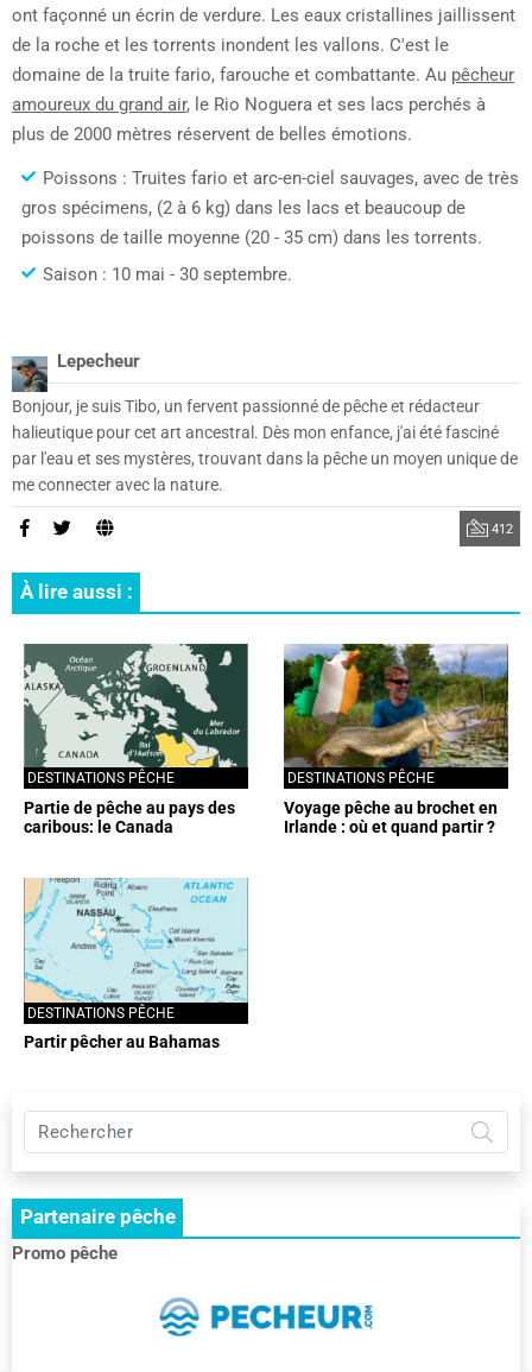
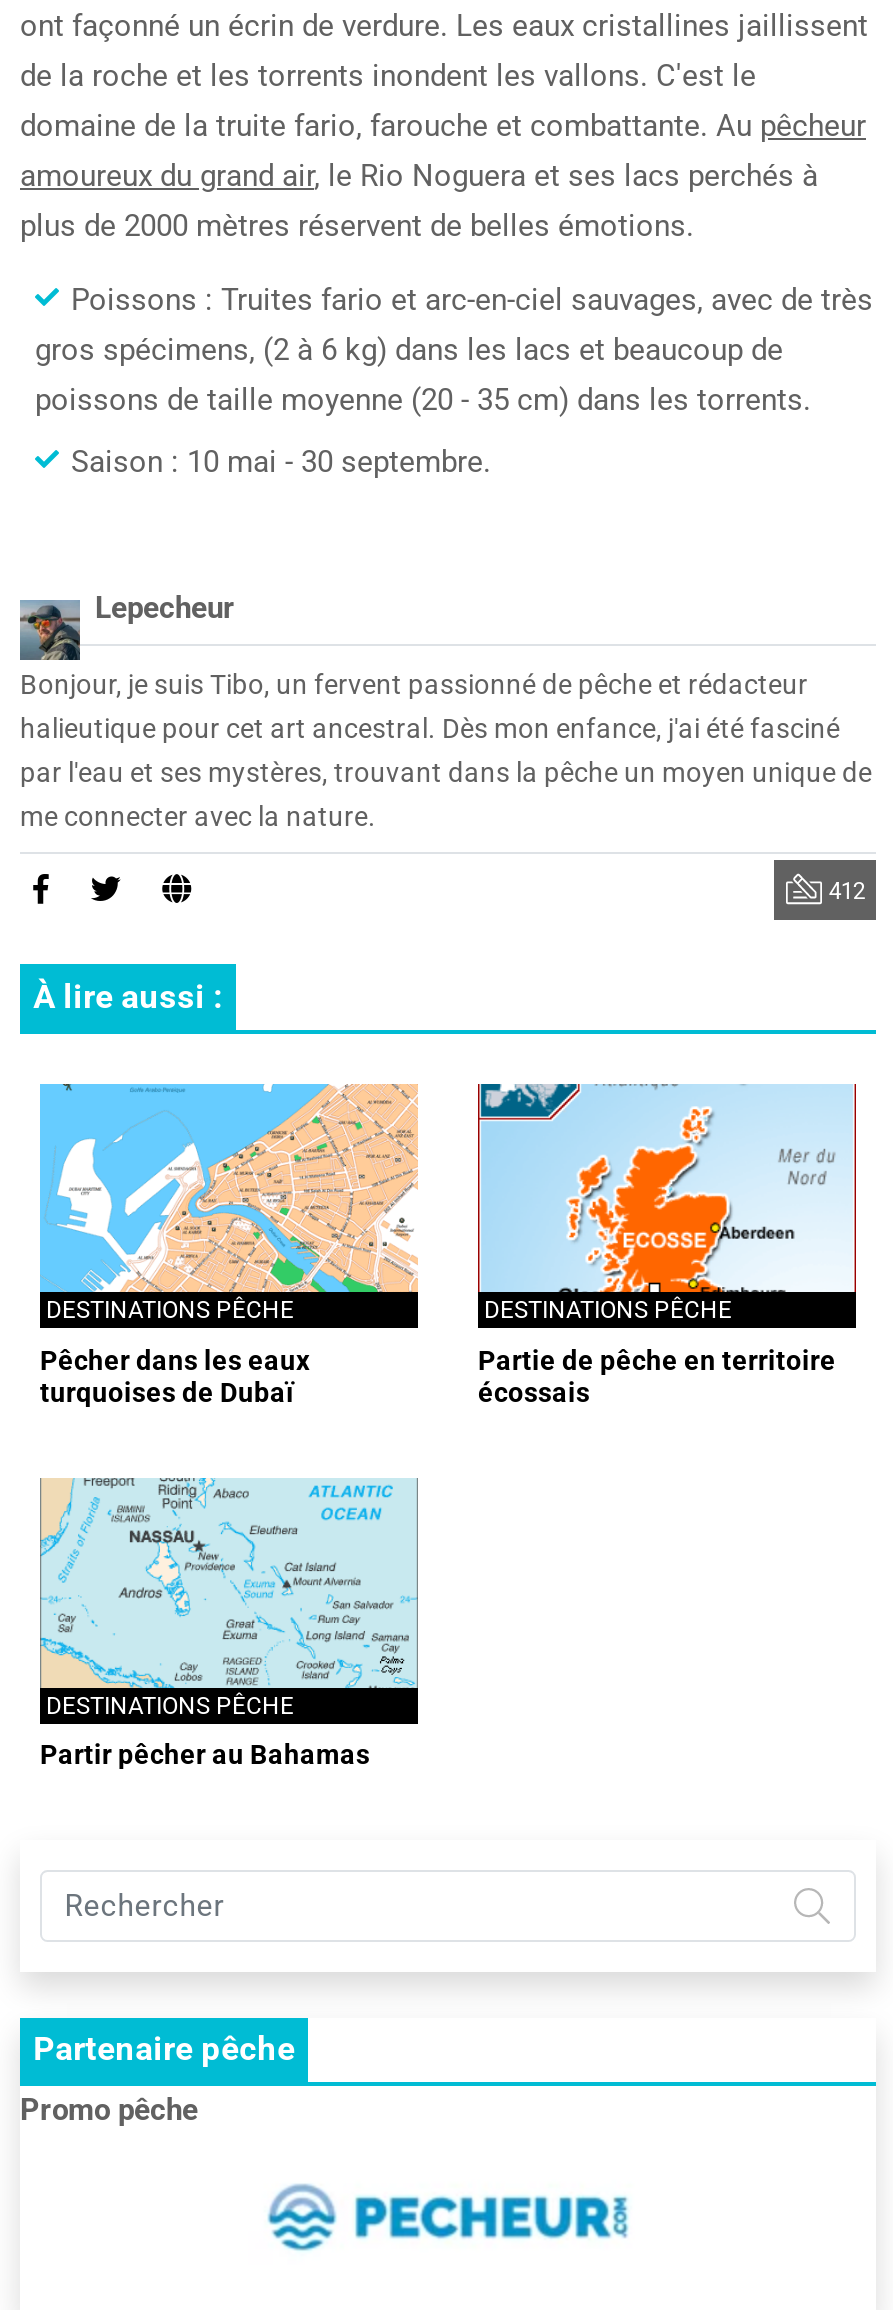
- [image]
- Partie de pêche au pays des
- caribous: le Canada
+ [image]
+ Pêcher dans les eaux
+ turquoises de Dubaï

- [image]
- Voyage pêche au brochet en
- Irlande : où et quand partir ?
+ [image]
+ Partie de pêche en territoire
+ écossais
